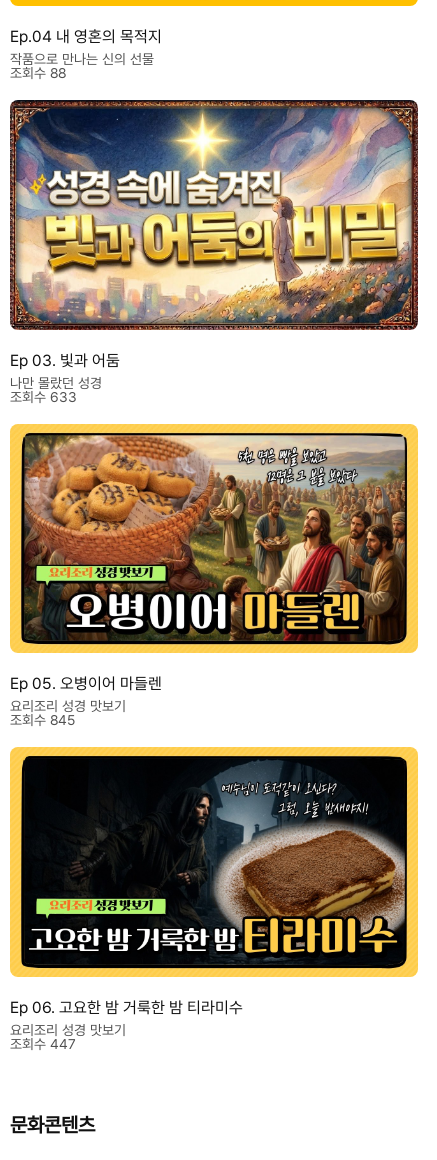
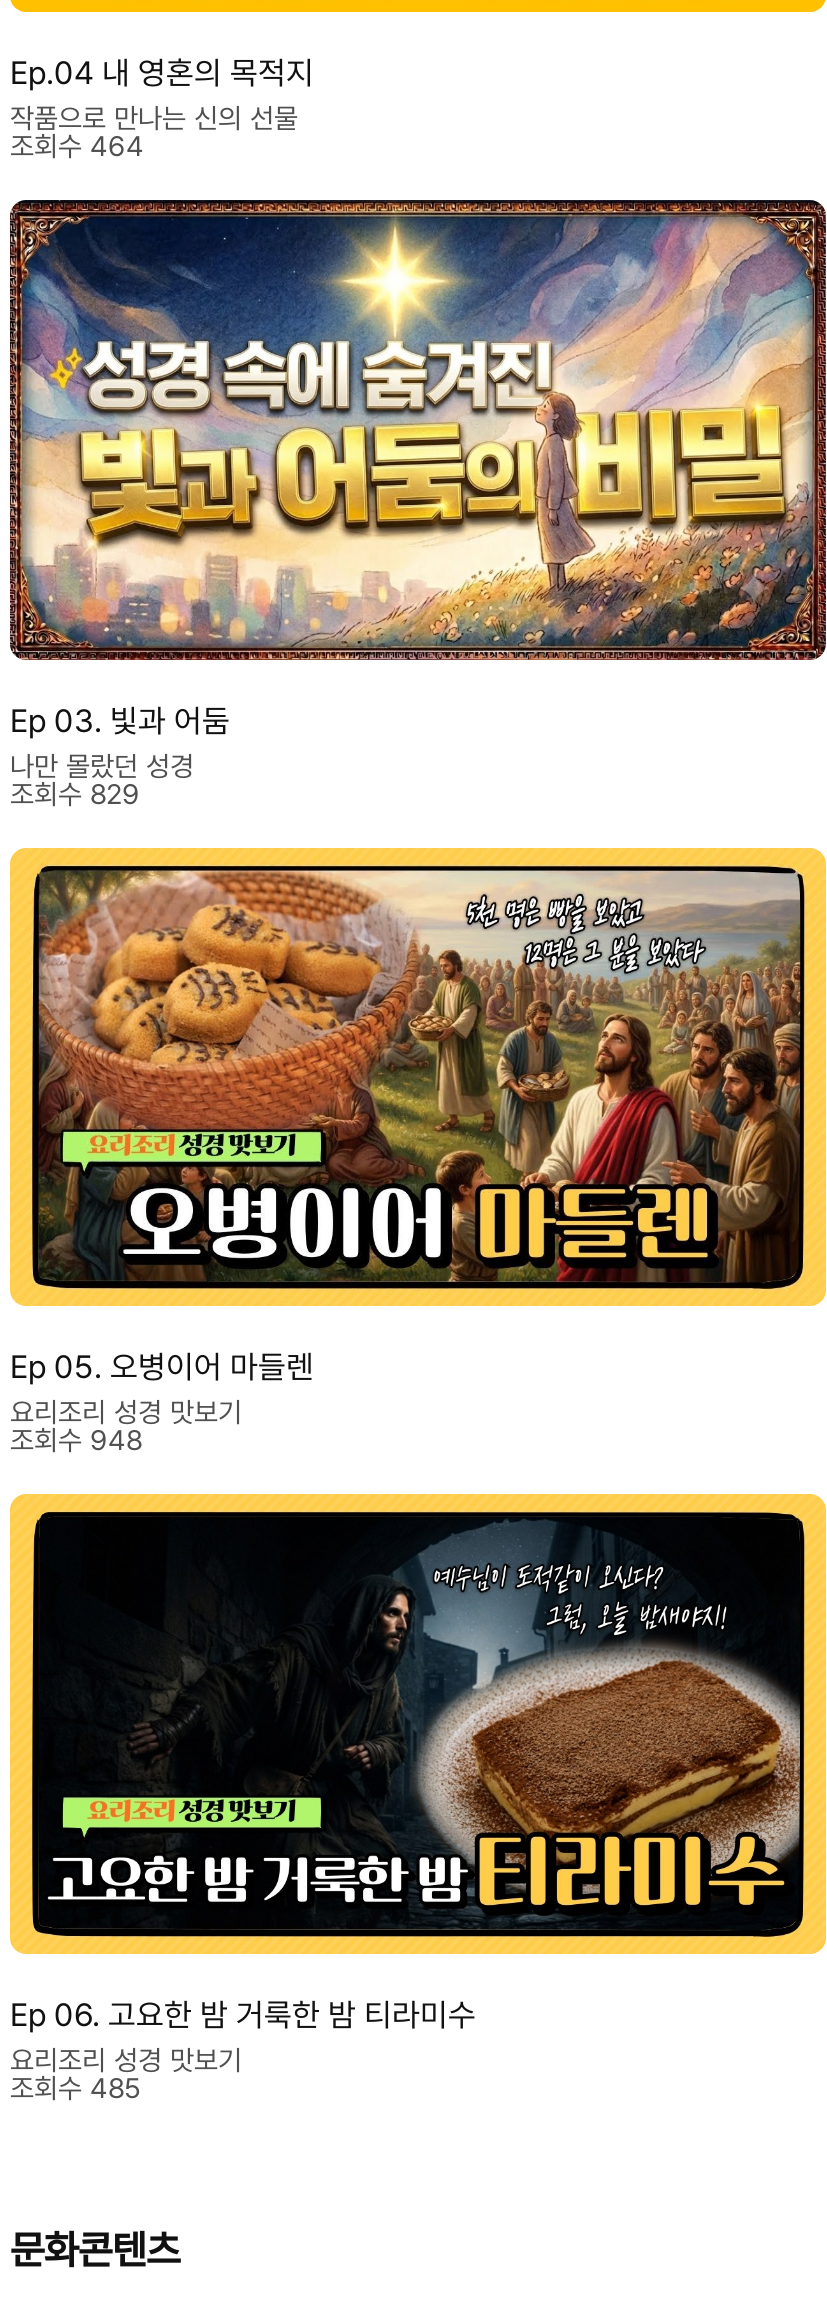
- 조회수 88
+ 조회수 464

- 조회수 633
+ 조회수 829

- 조회수 845
+ 조회수 948

- 조회수 447
+ 조회수 485
